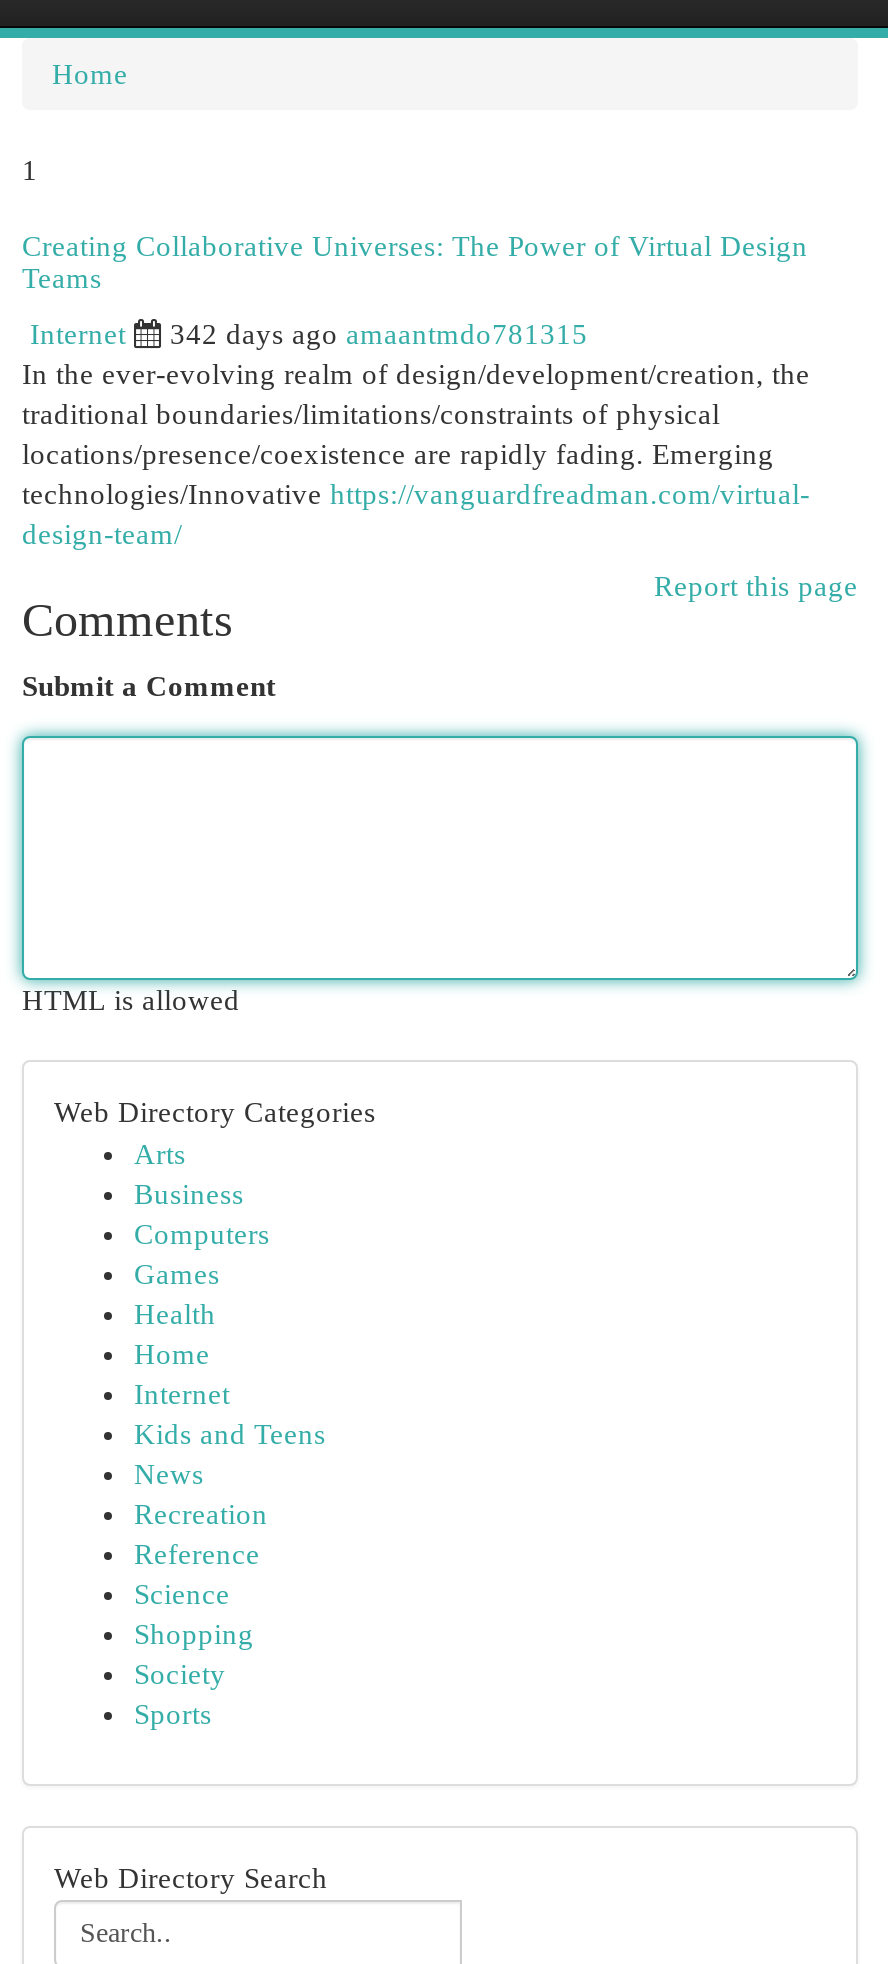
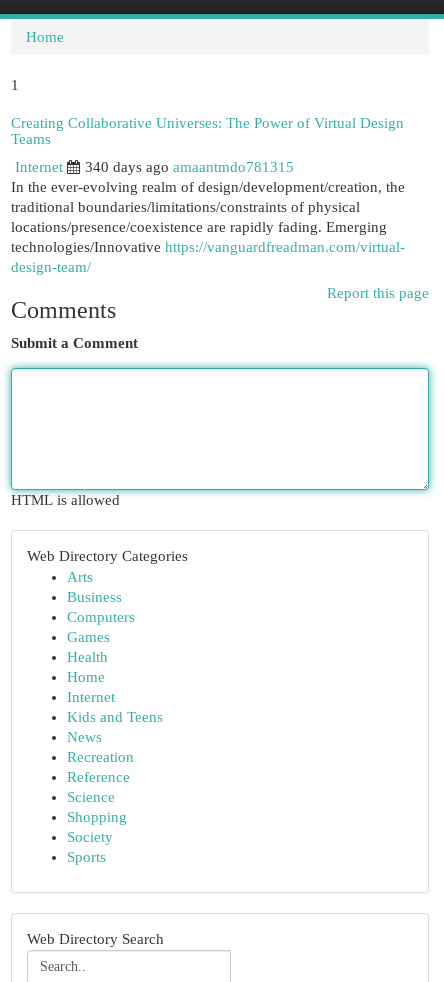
- 342 days ago amaantmdo781315
+ 340 days ago amaantmdo781315
